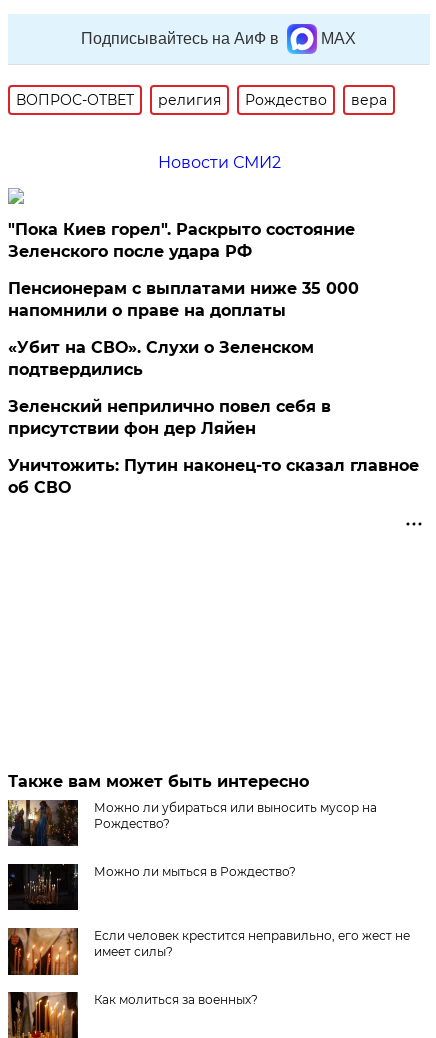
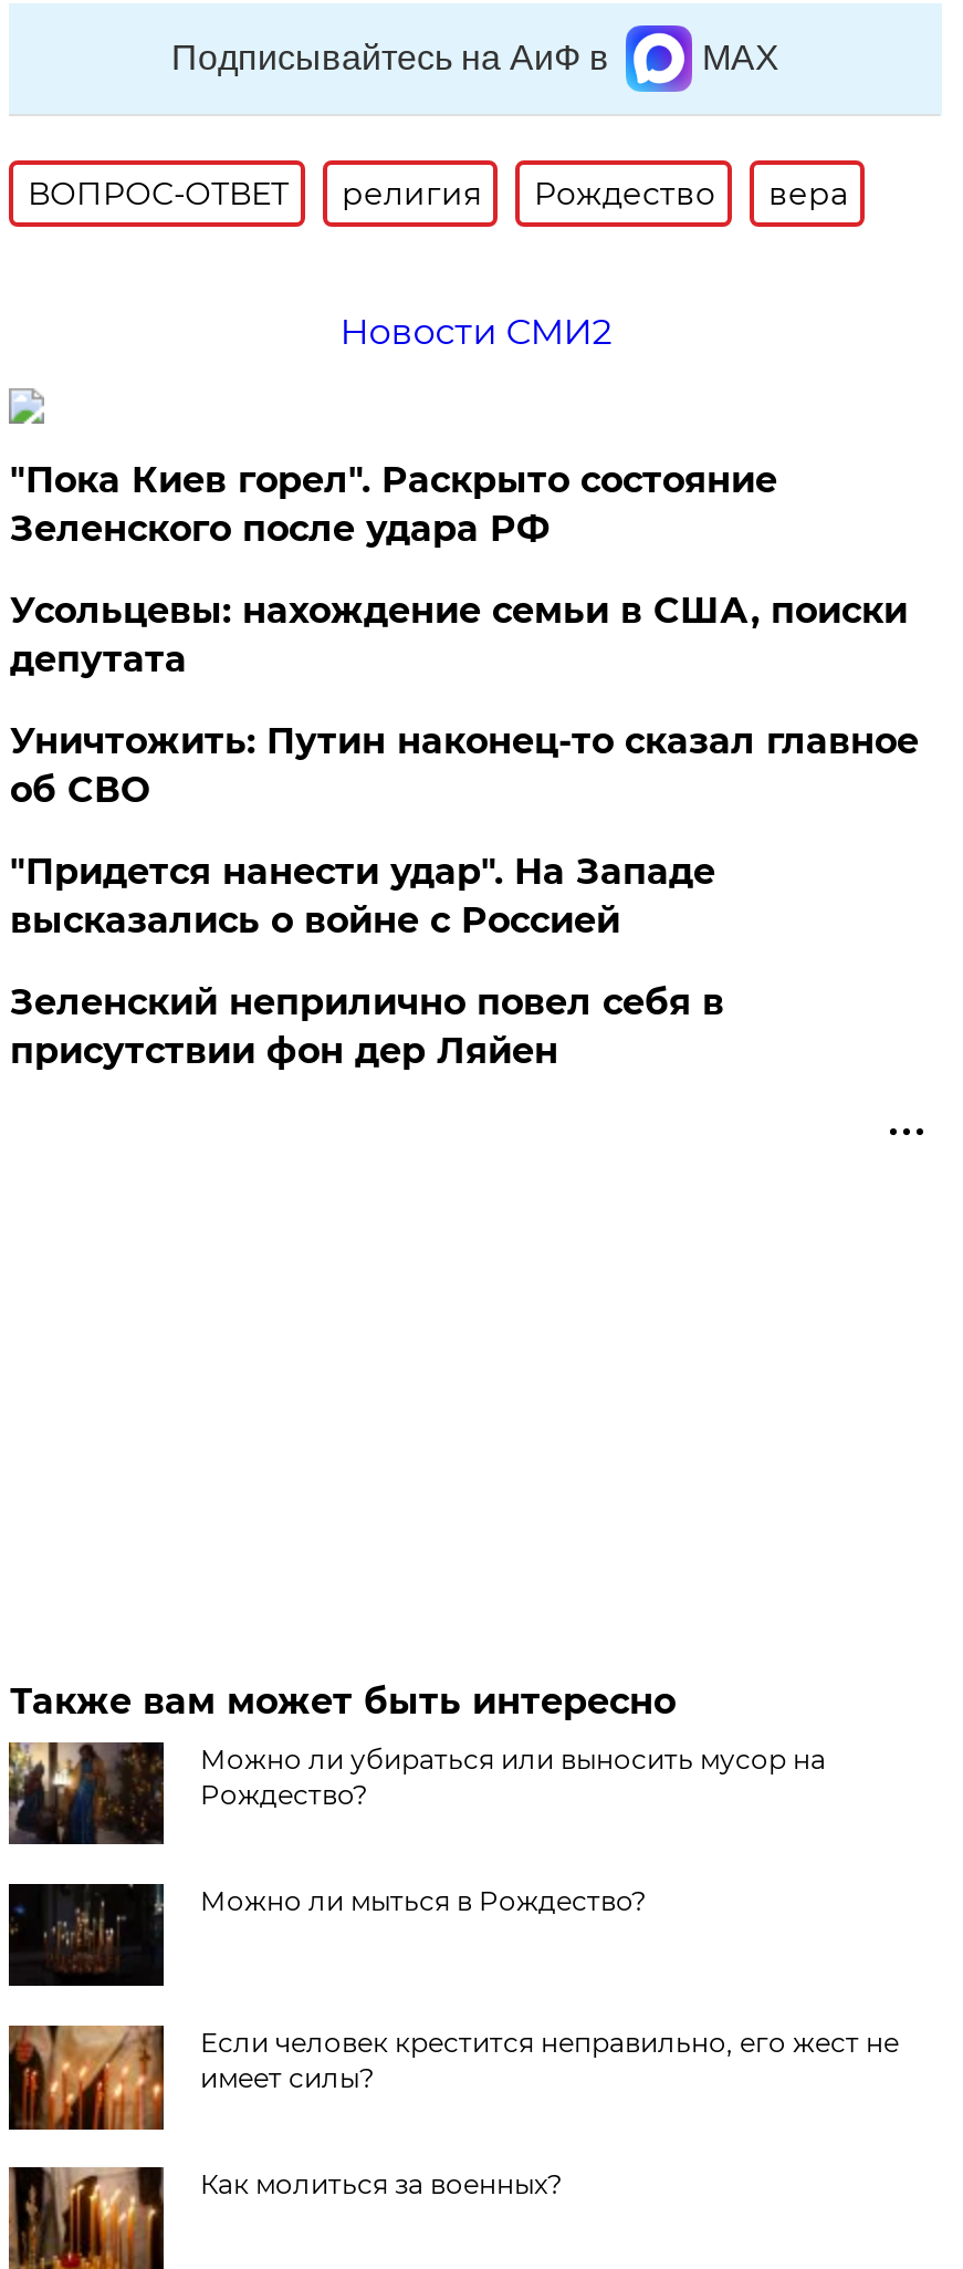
- Пенсионерам с выплатами ниже 35 000
- напомнили о праве на доплаты
- «Убит на СВО». Слухи о Зеленском
- подтвердились
+ Усольцевы: нахождение семьи в США, поиски
+ депутата
+ "Придется нанести удар". На Западе
+ высказались о войне с Россией

moved down: Зеленский неприлично повел cебя в | присутствии фон дер Ляйен

moved up: Уничтожить: Путин наконец-то сказал главное | об СВО
